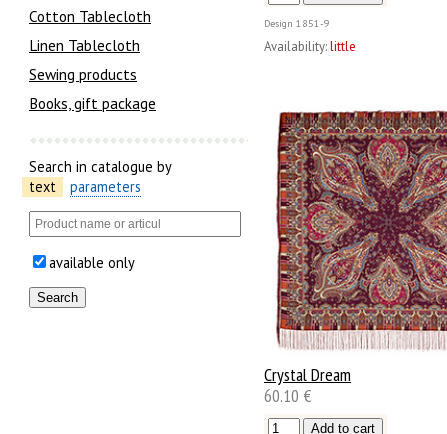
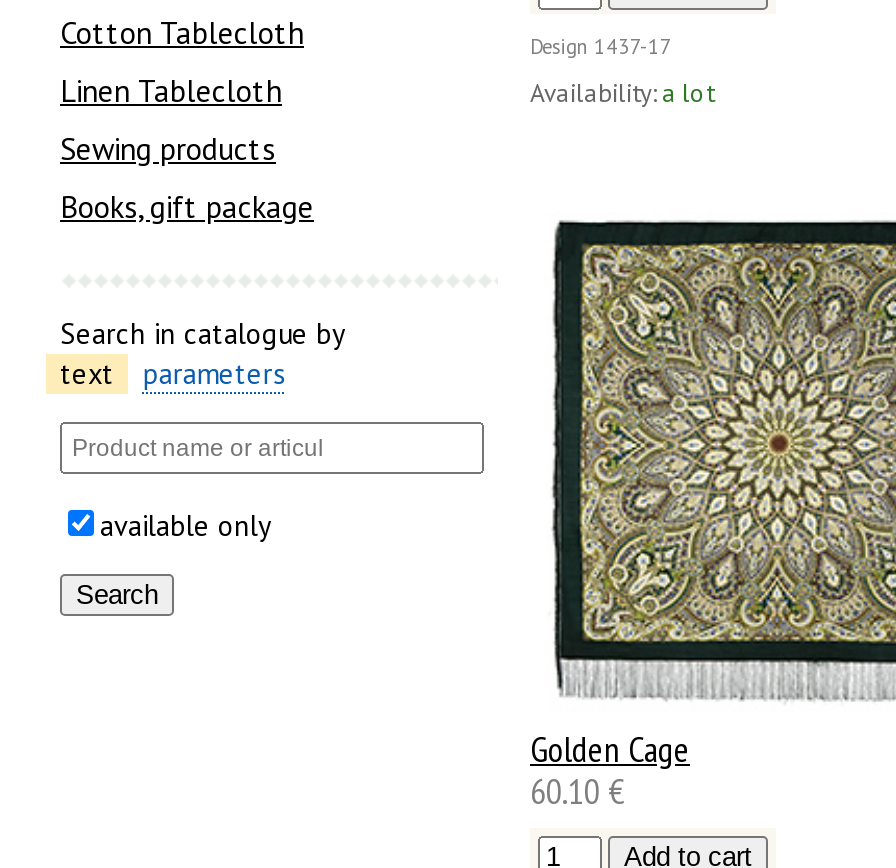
- Design 1851-9
- Availability: little
+ Design 1437-17
+ Availability: a lot

- [image]
- Crystal Dream
+ [image]
+ Golden Cage
